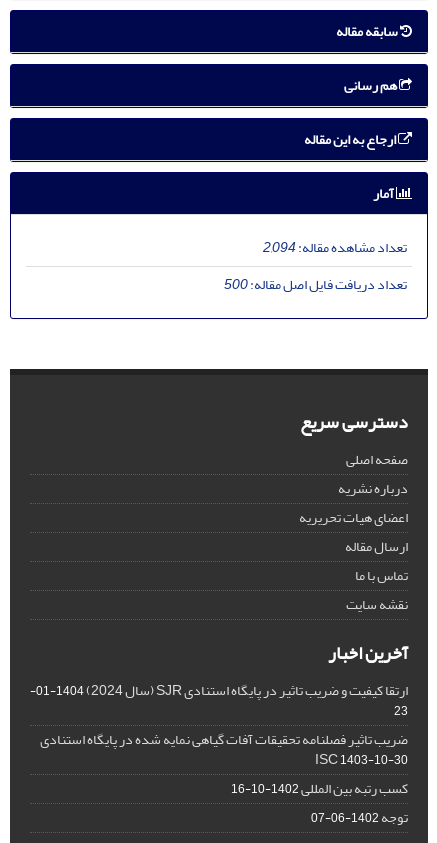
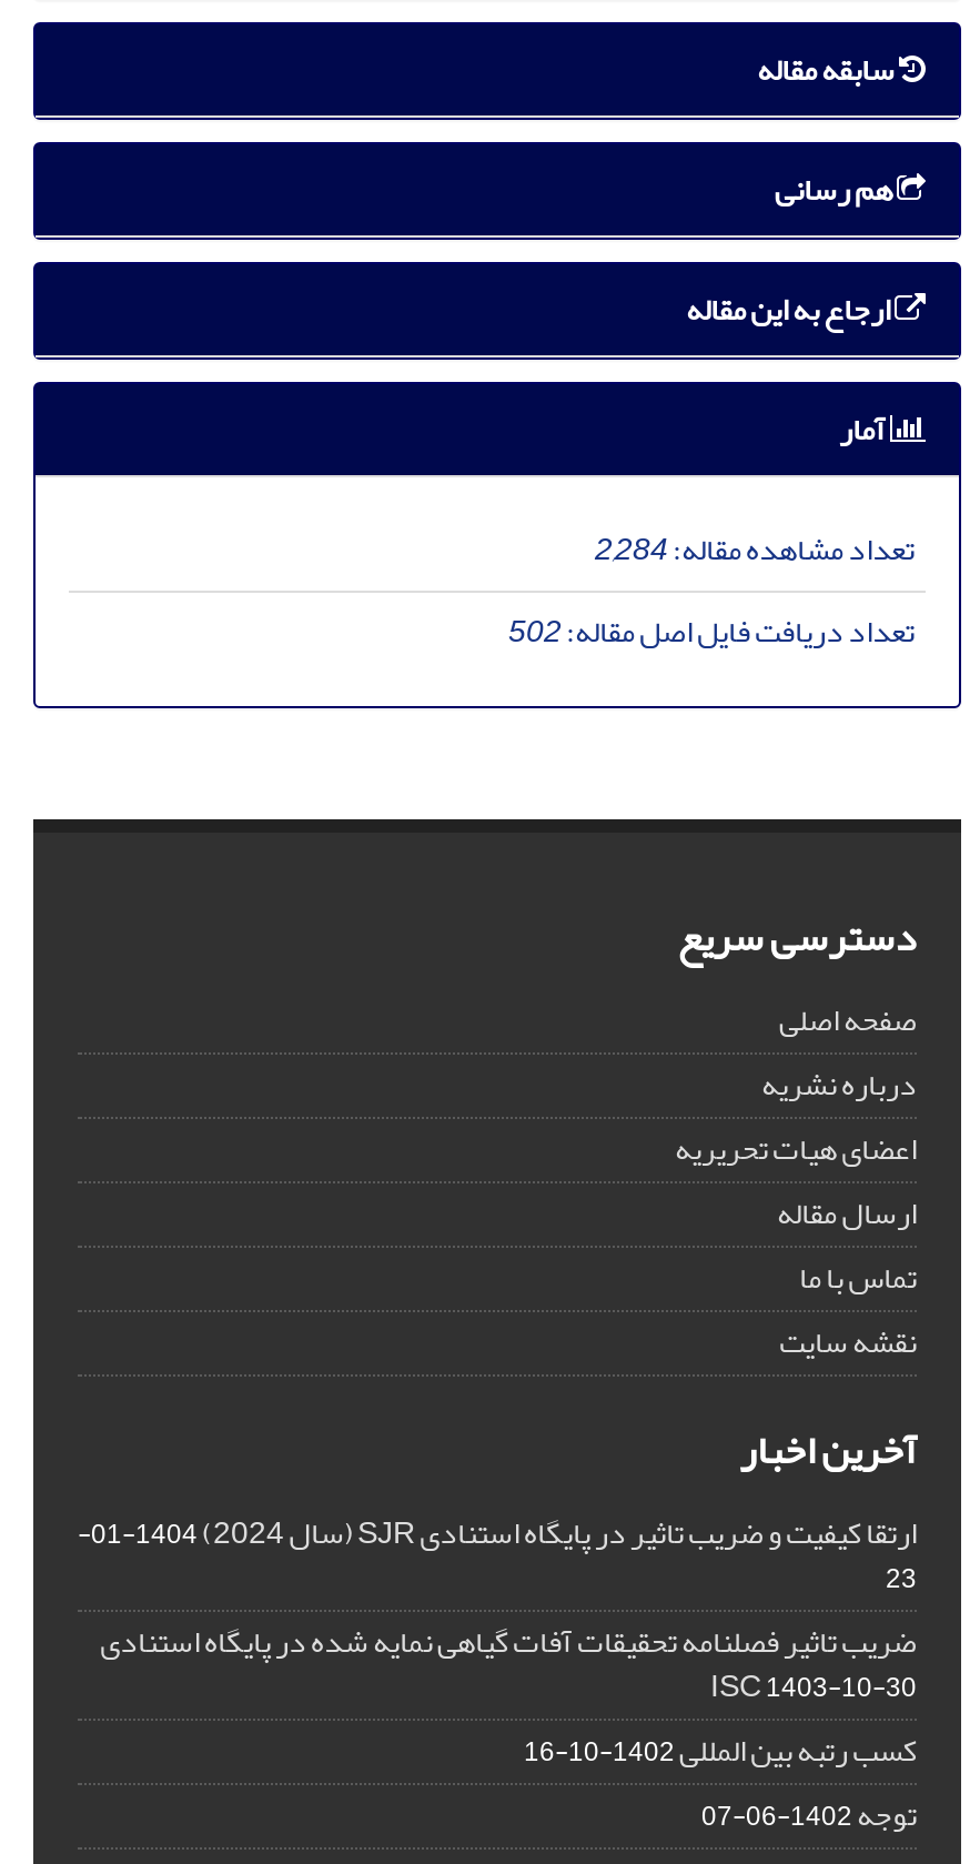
- تعداد مشاهده مقاله:2,094
+ تعداد مشاهده مقاله:2,284

- تعداد دریافت فایل اصل مقاله:500
+ تعداد دریافت فایل اصل مقاله:502
